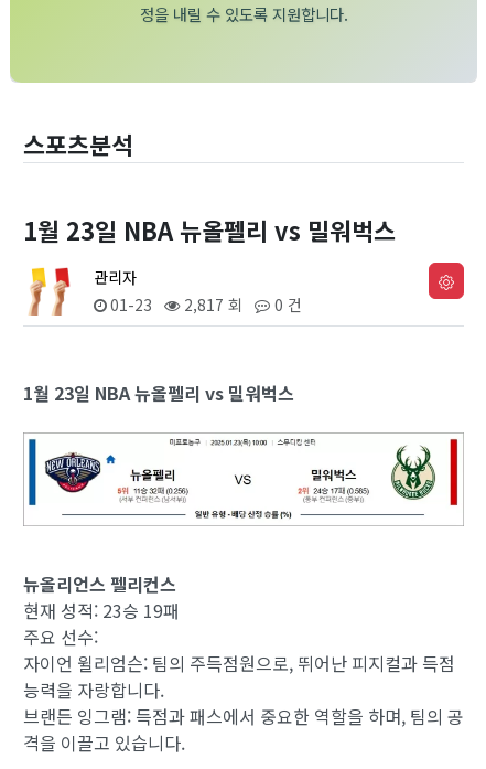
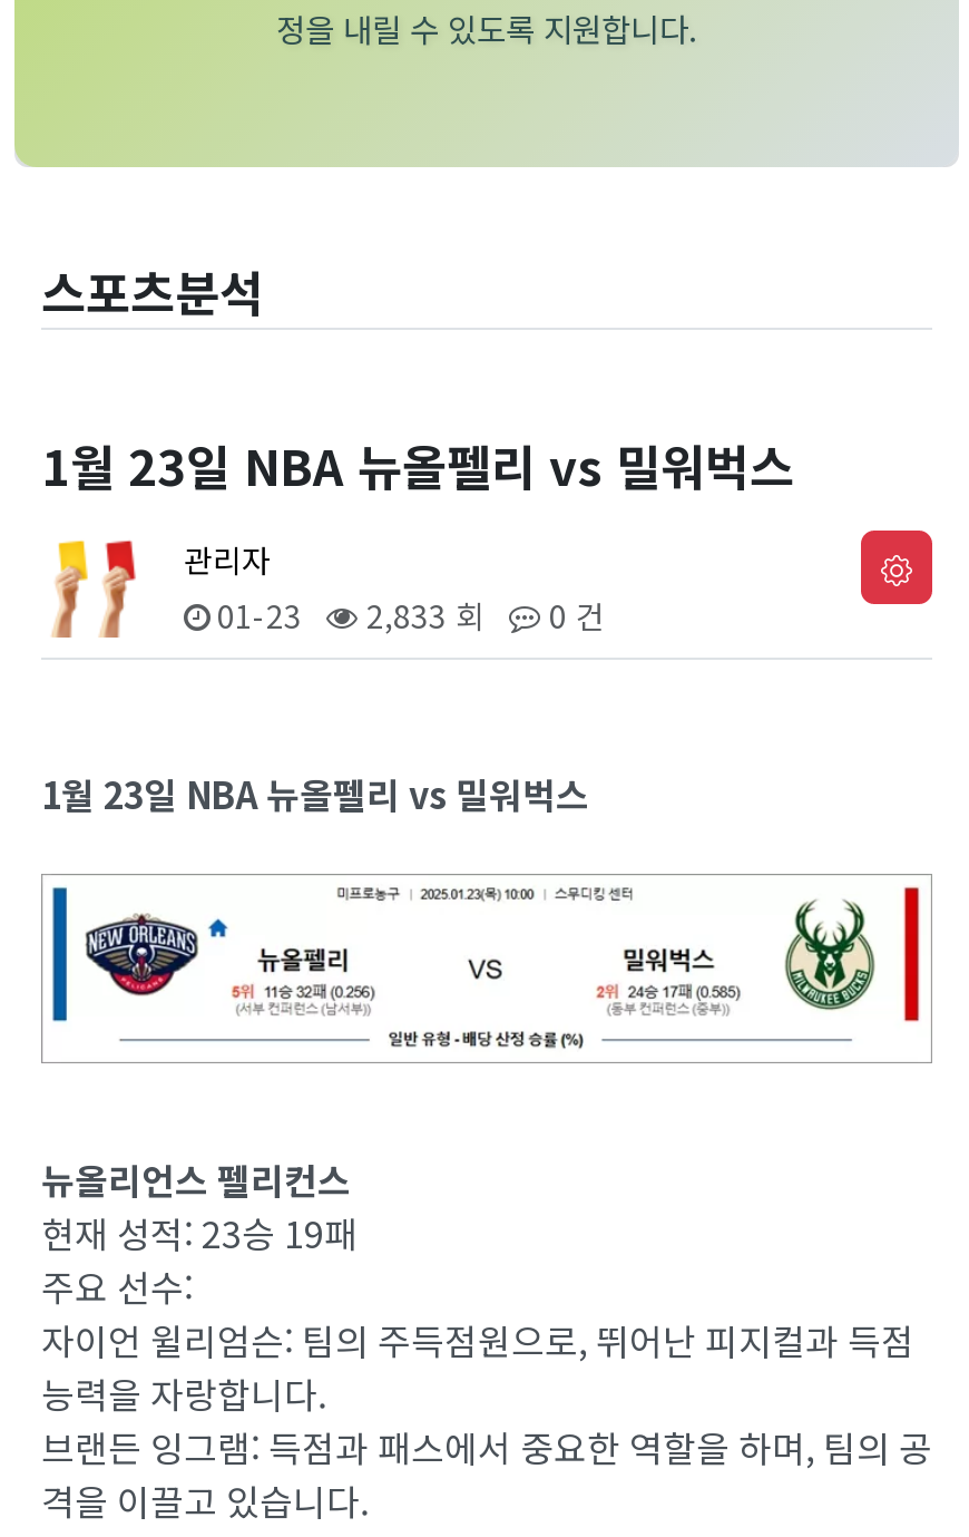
- 01-23 2,817 회 0 건
+ 01-23 2,833 회 0 건
